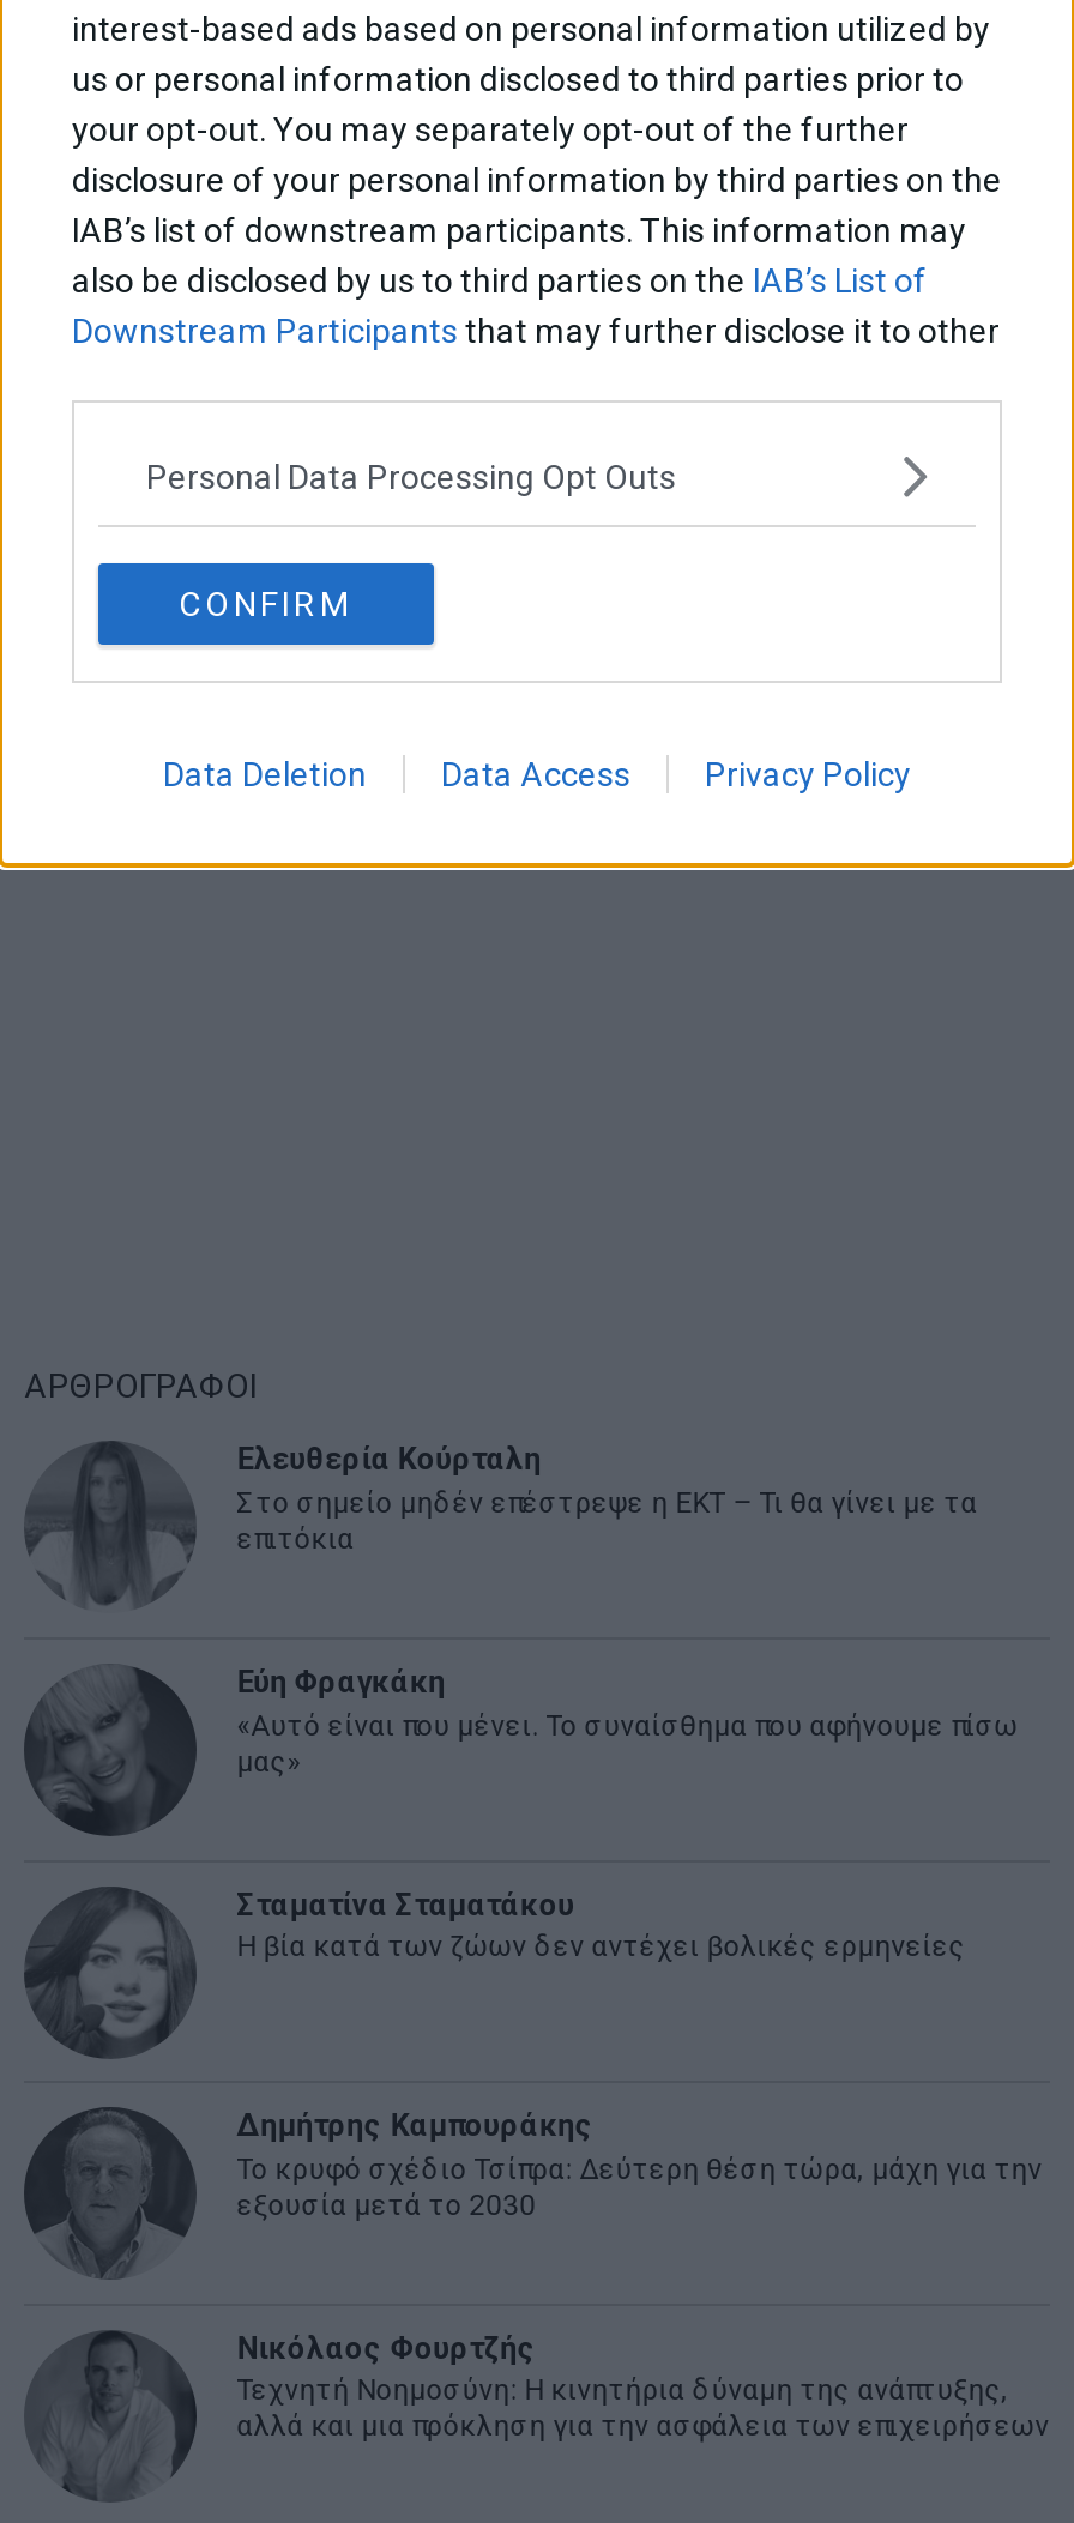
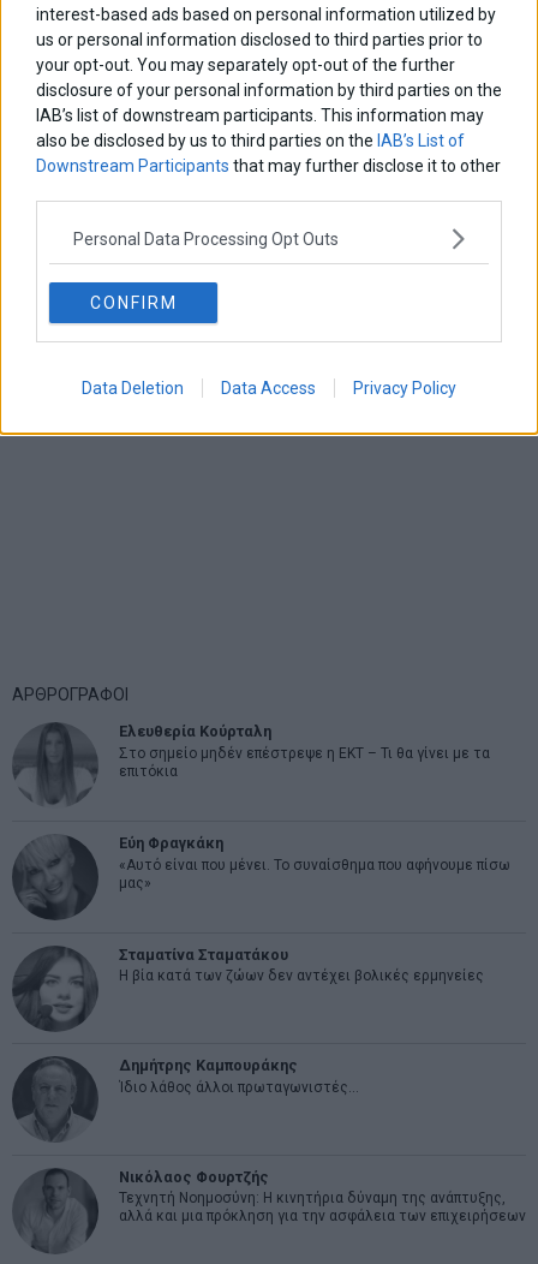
- Το κρυφό σχέδιο Τσίπρα: Δεύτερη θέση τώρα, μάχη για την
- εξουσία μετά το 2030
+ Ίδιο λάθος άλλοι πρωταγωνιστές…
